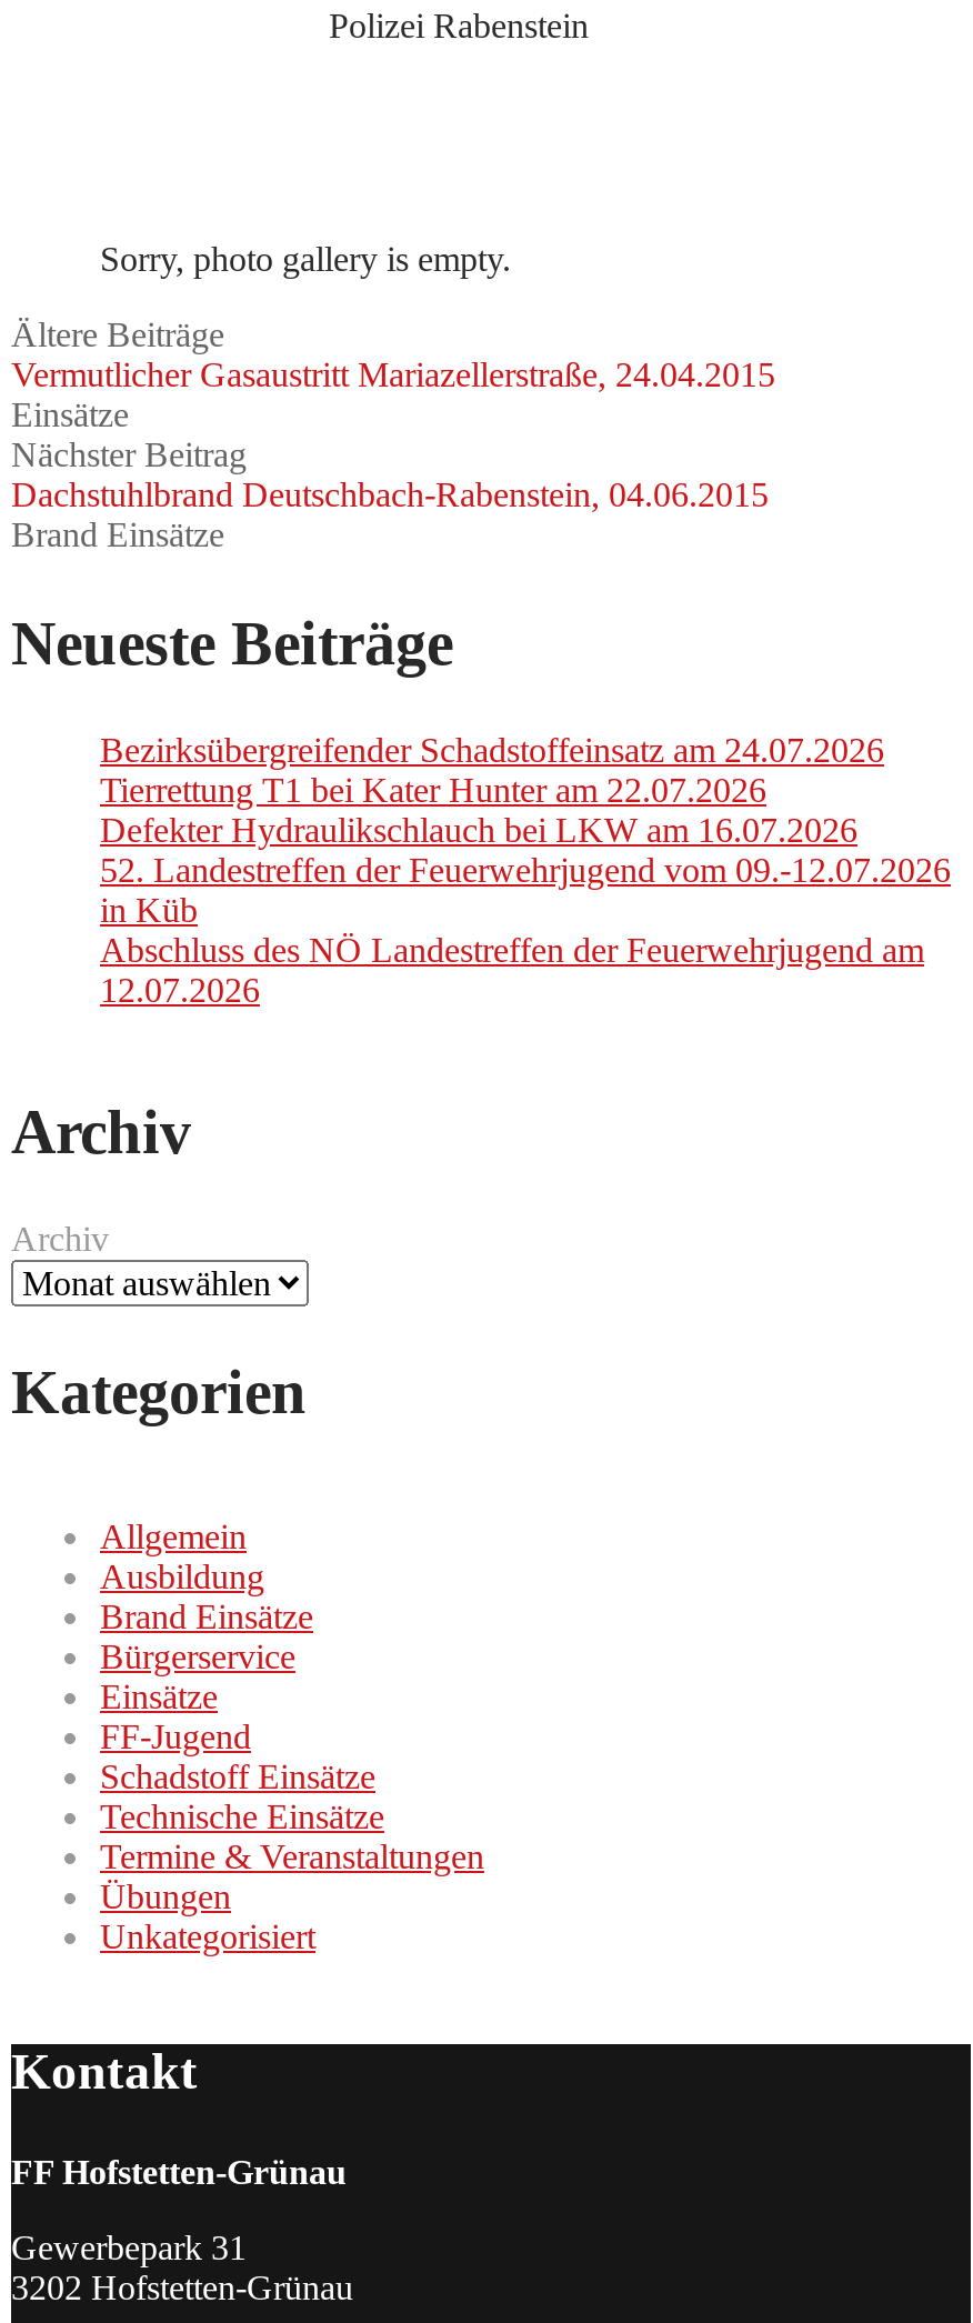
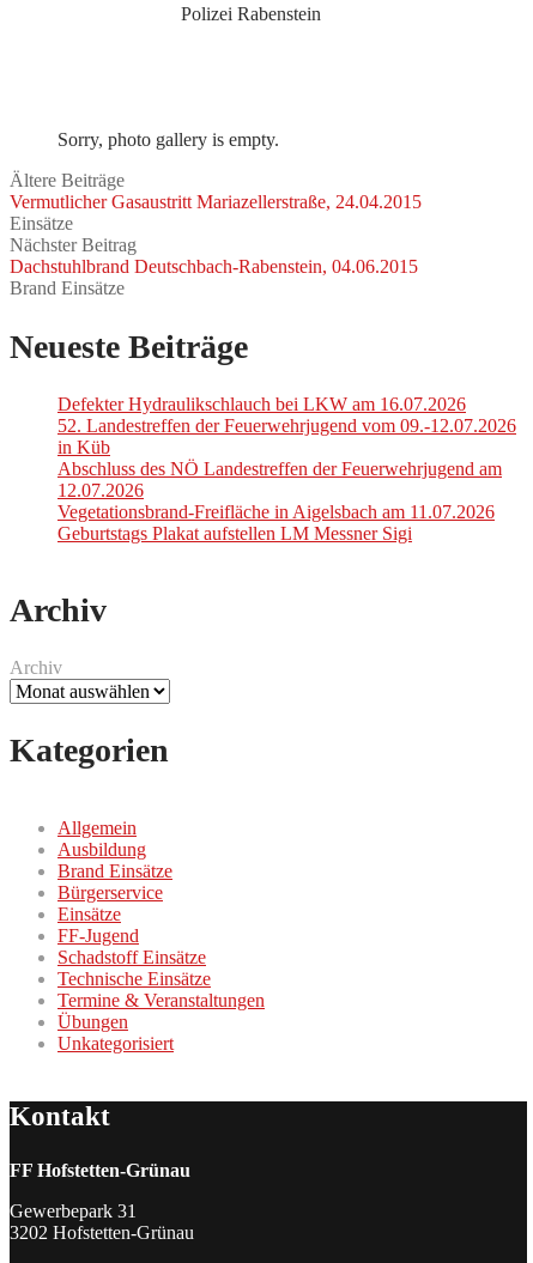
- Bezirksübergreifender Schadstoffeinsatz am 24.07.2026
- Tierrettung T1 bei Kater Hunter am 22.07.2026

moved up: Defekter Hydraulikschlauch bei LKW am 16.07.2026 | 52. Landestreffen der Feuerwehrjugend vom 09.-12.07.2026 | in Küb | Abschluss des NÖ Landestreffen der Feuerwehrjugend am | 12.07.2026

+ Vegetationsbrand-Freifläche in Aigelsbach am 11.07.2026
+ Geburtstags Plakat aufstellen LM Messner Sigi
